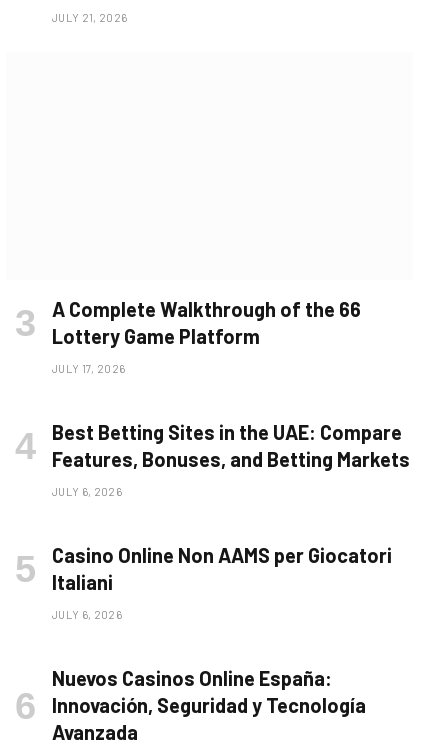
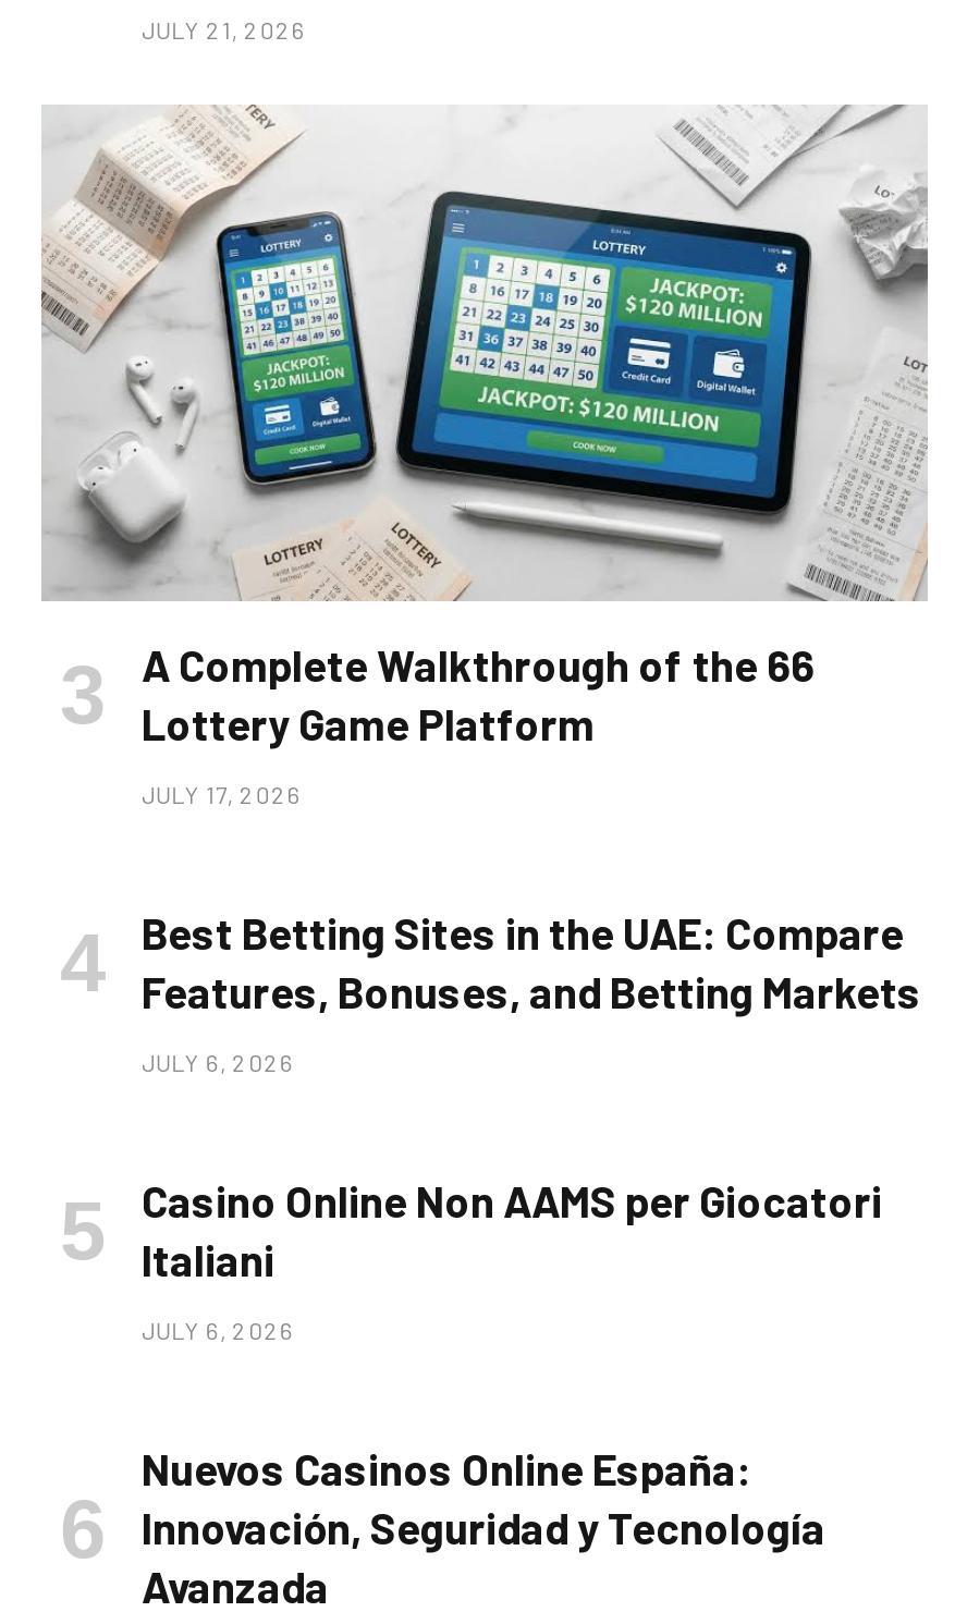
+ [image]
